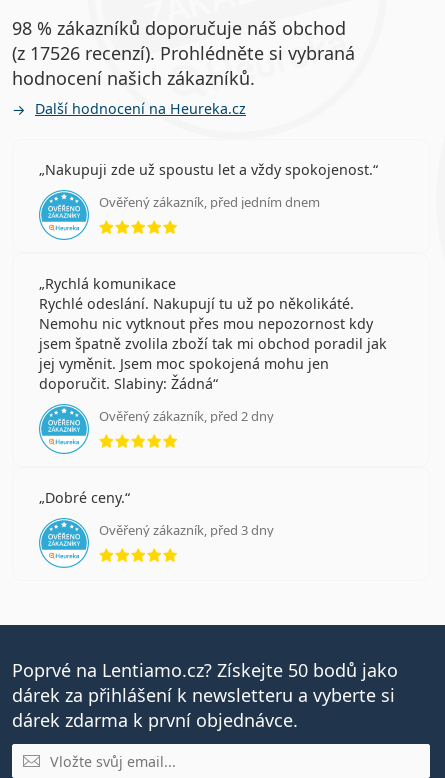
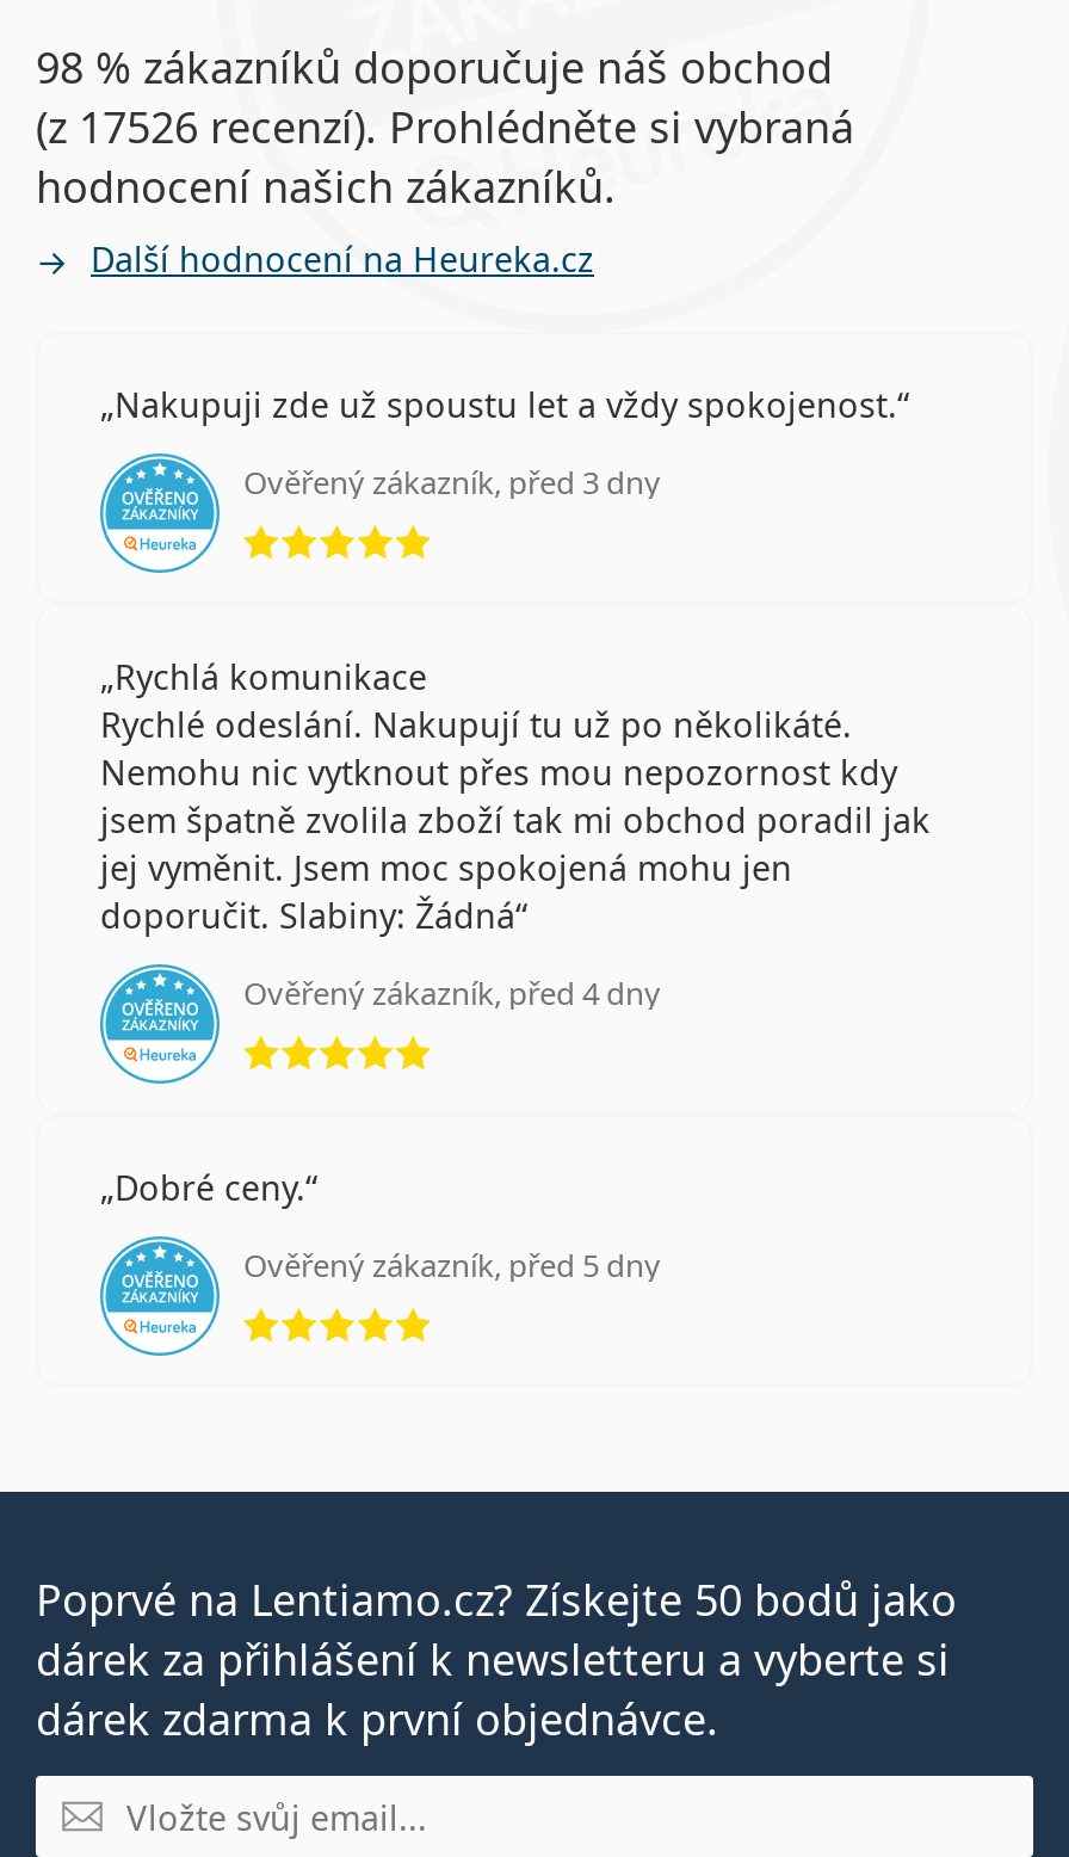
- Ověřený zákazník, před jedním dnem

- Ověřený zákazník, před 2 dny
+ Ověřený zákazník, před 4 dny

+ Ověřený zákazník, před 5 dny

moved up: Ověřený zákazník, před 3 dny
